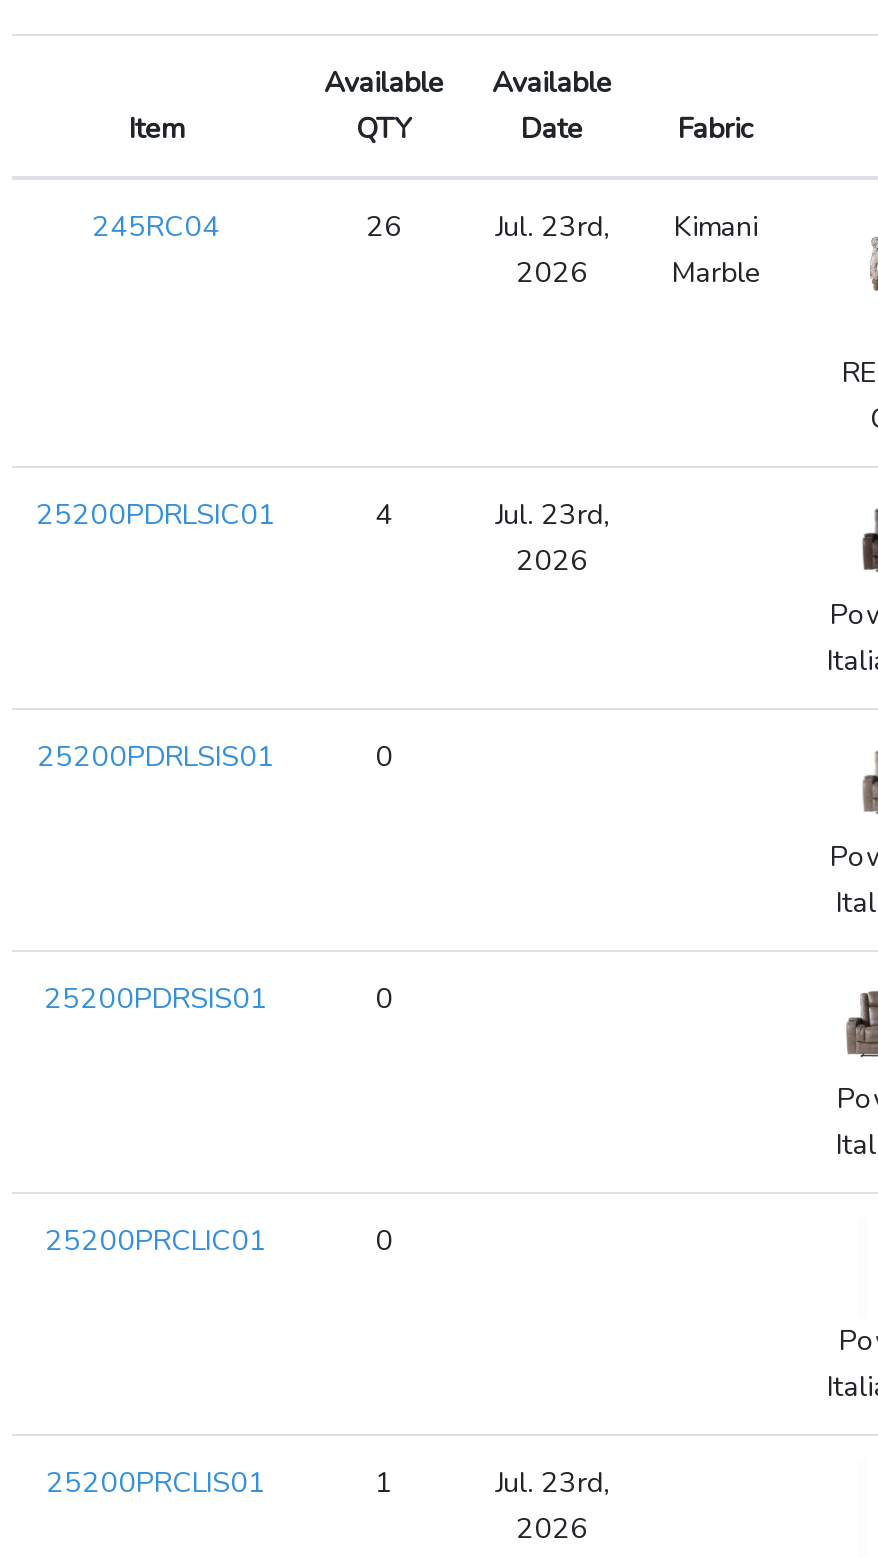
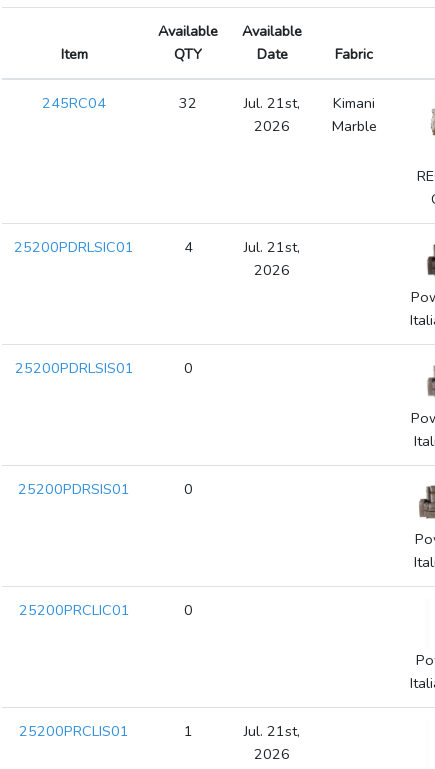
- 26
+ 32

- Jul. 23rd, Kimani
+ Jul. 21st, Kimani

- Jul. 23rd,
+ Jul. 21st,

- Jul. 23rd,
+ Jul. 21st,
